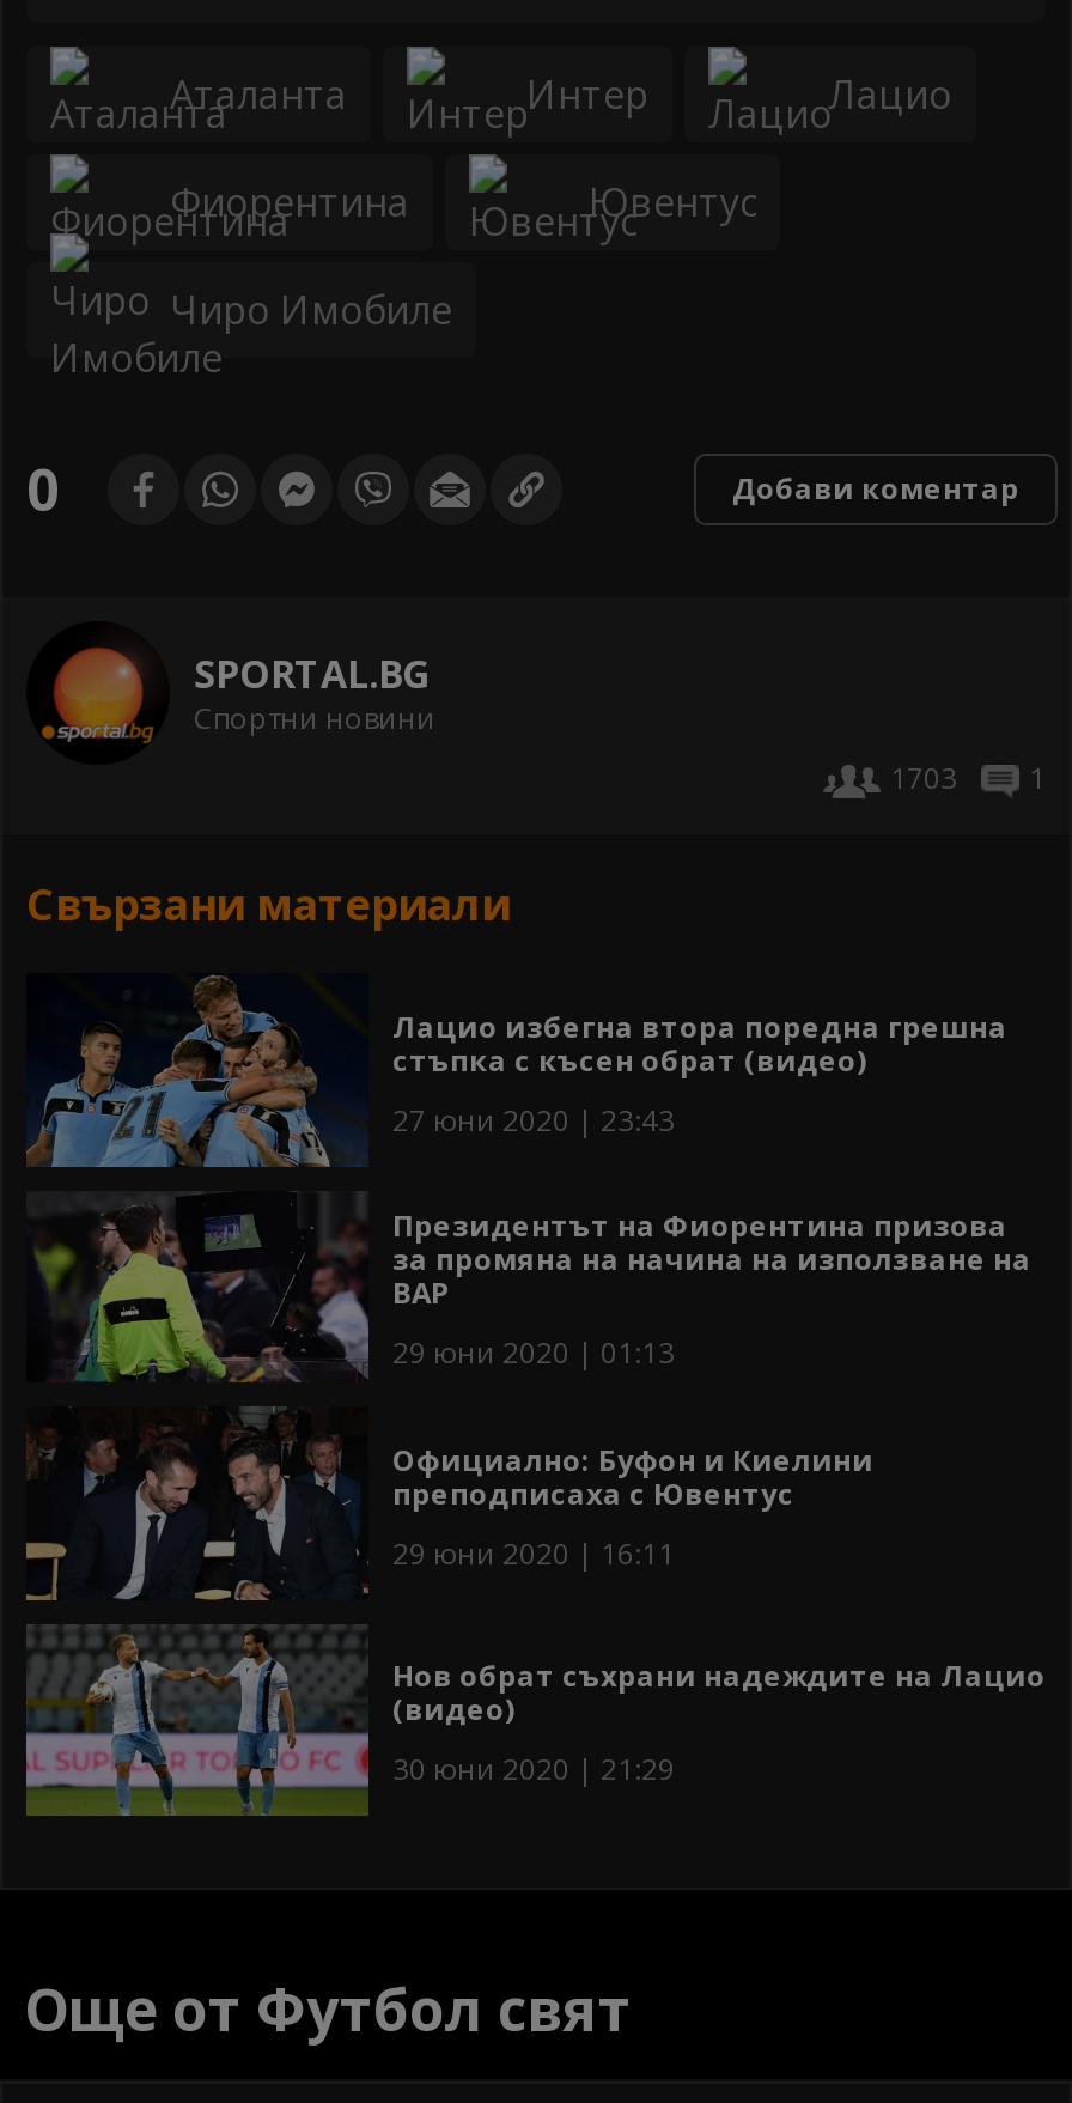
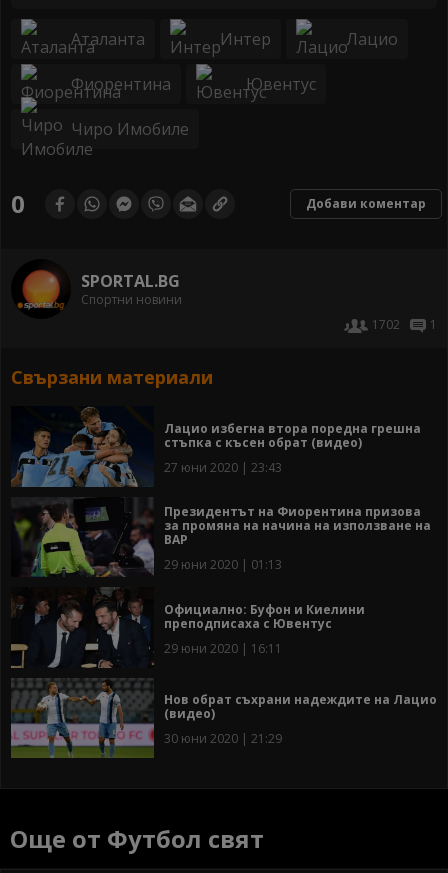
- 1703 1
+ 1702 1
